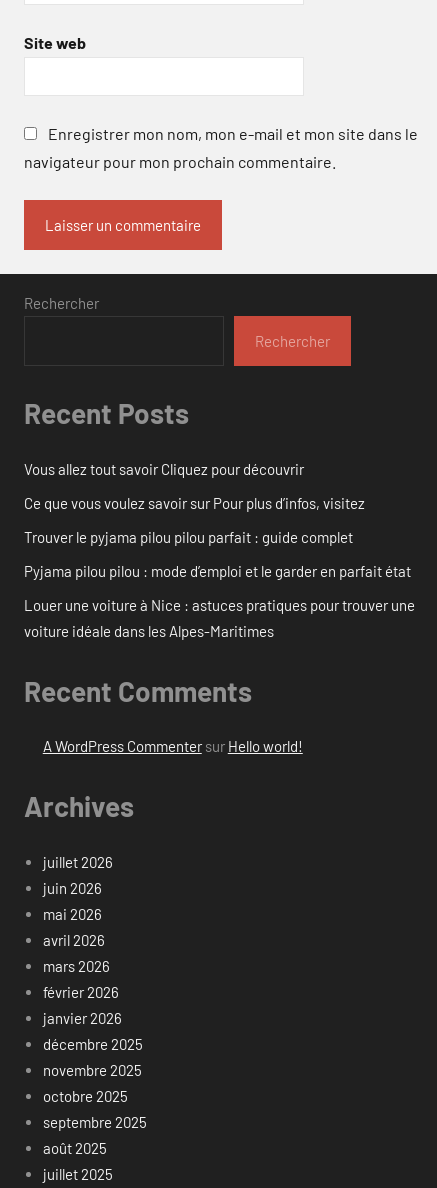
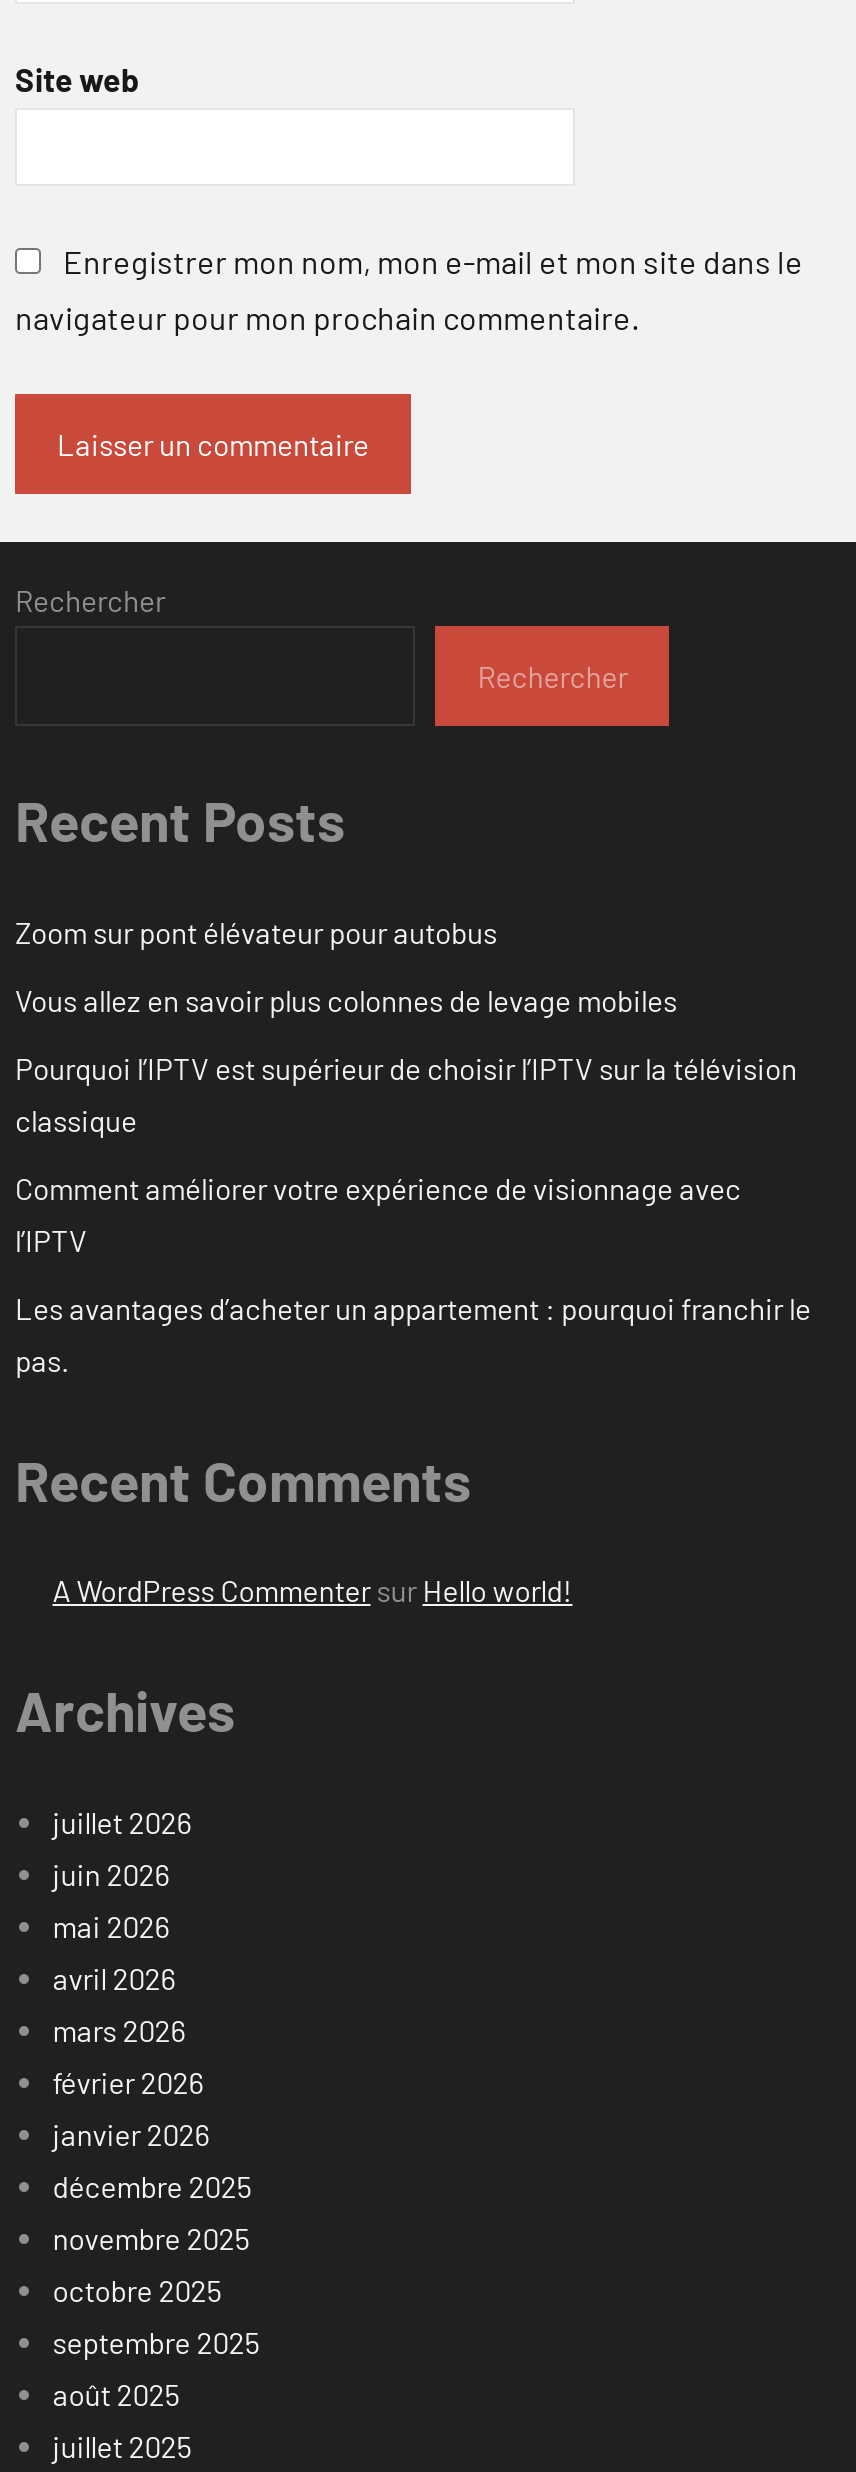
- Vous allez tout savoir Cliquez pour découvrir
+ Zoom sur pont élévateur pour autobus

- Ce que vous voulez savoir sur Pour plus d’infos, visitez
+ Vous allez en savoir plus colonnes de levage mobiles

- Trouver le pyjama pilou pilou parfait : guide complet
+ Pourquoi l’IPTV est supérieur de choisir l’IPTV sur la télévision
+ classique

- Pyjama pilou pilou : mode d’emploi et le garder en parfait état
+ Comment améliorer votre expérience de visionnage avec
+ l’IPTV

- Louer une voiture à Nice : astuces pratiques pour trouver une
- voiture idéale dans les Alpes-Maritimes
+ Les avantages d’acheter un appartement : pourquoi franchir le
+ pas.
